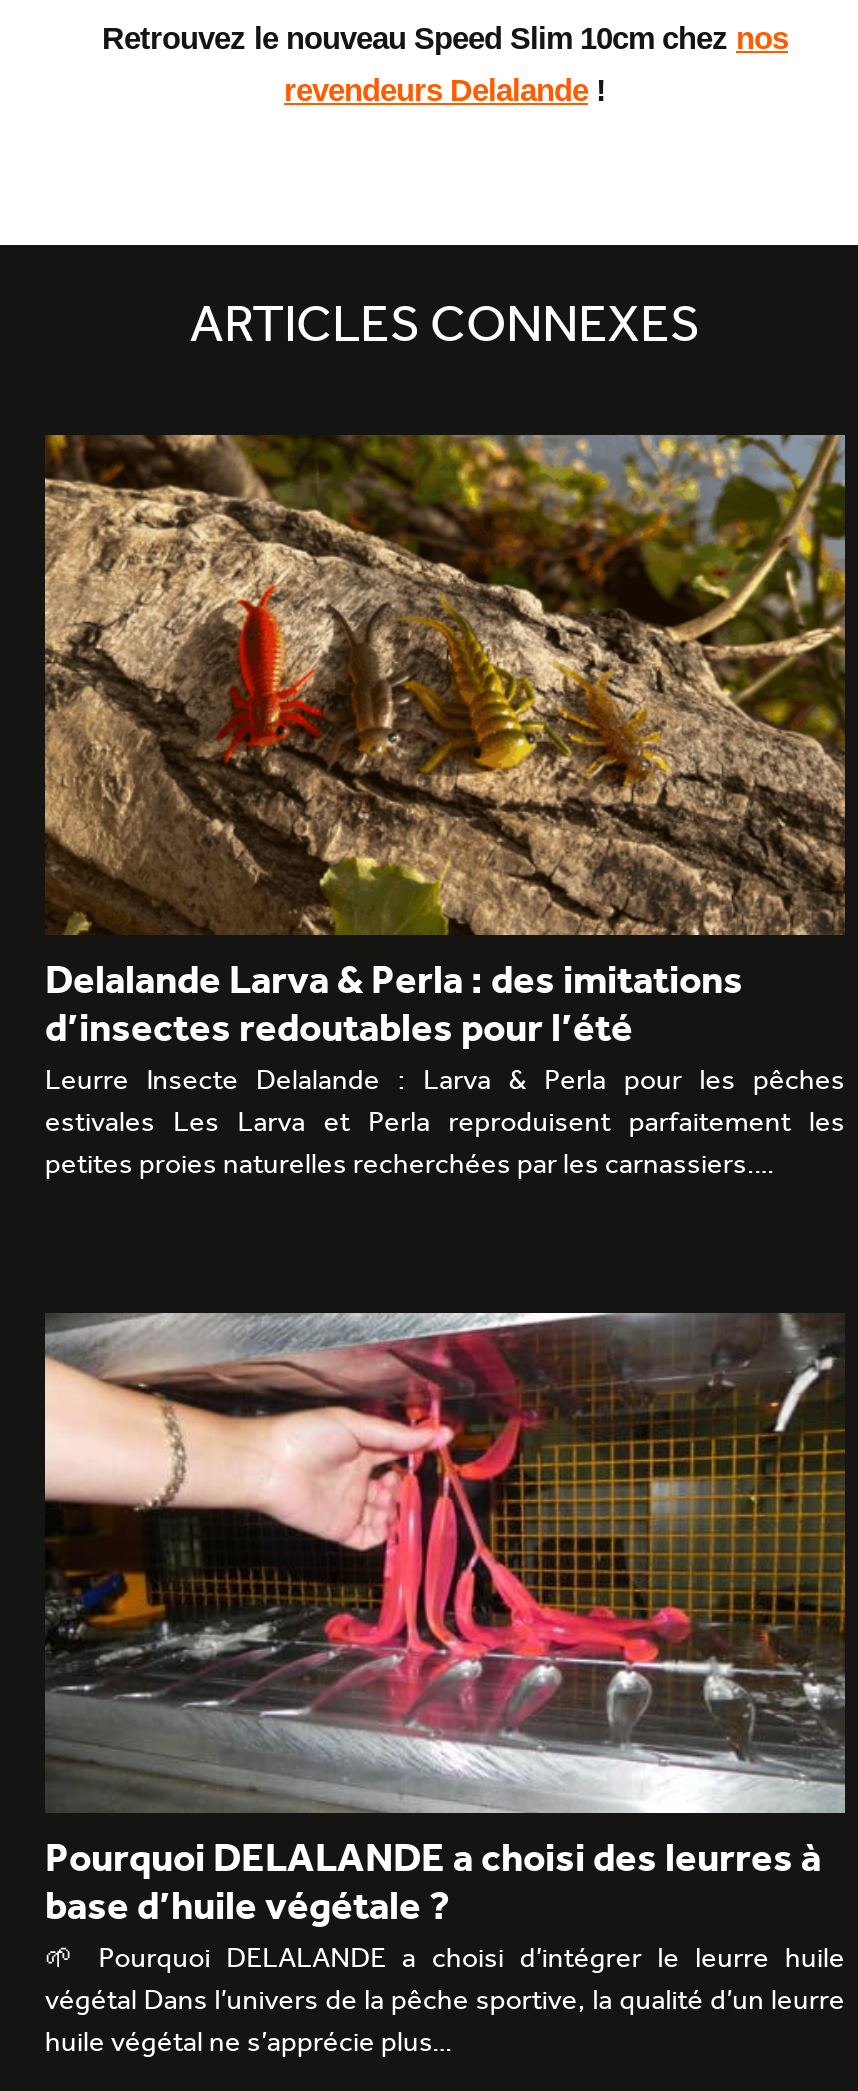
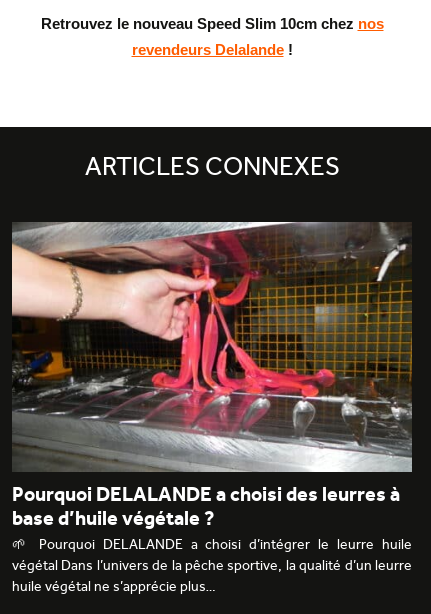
- [image]
- Delalande Larva & Perla : des imitations
- d’insectes redoutables pour l’été
- Leurre Insecte Delalande : Larva & Perla pour les pêches
- estivales Les Larva et Perla reproduisent parfaitement les
- petites proies naturelles recherchées par les carnassiers.…
